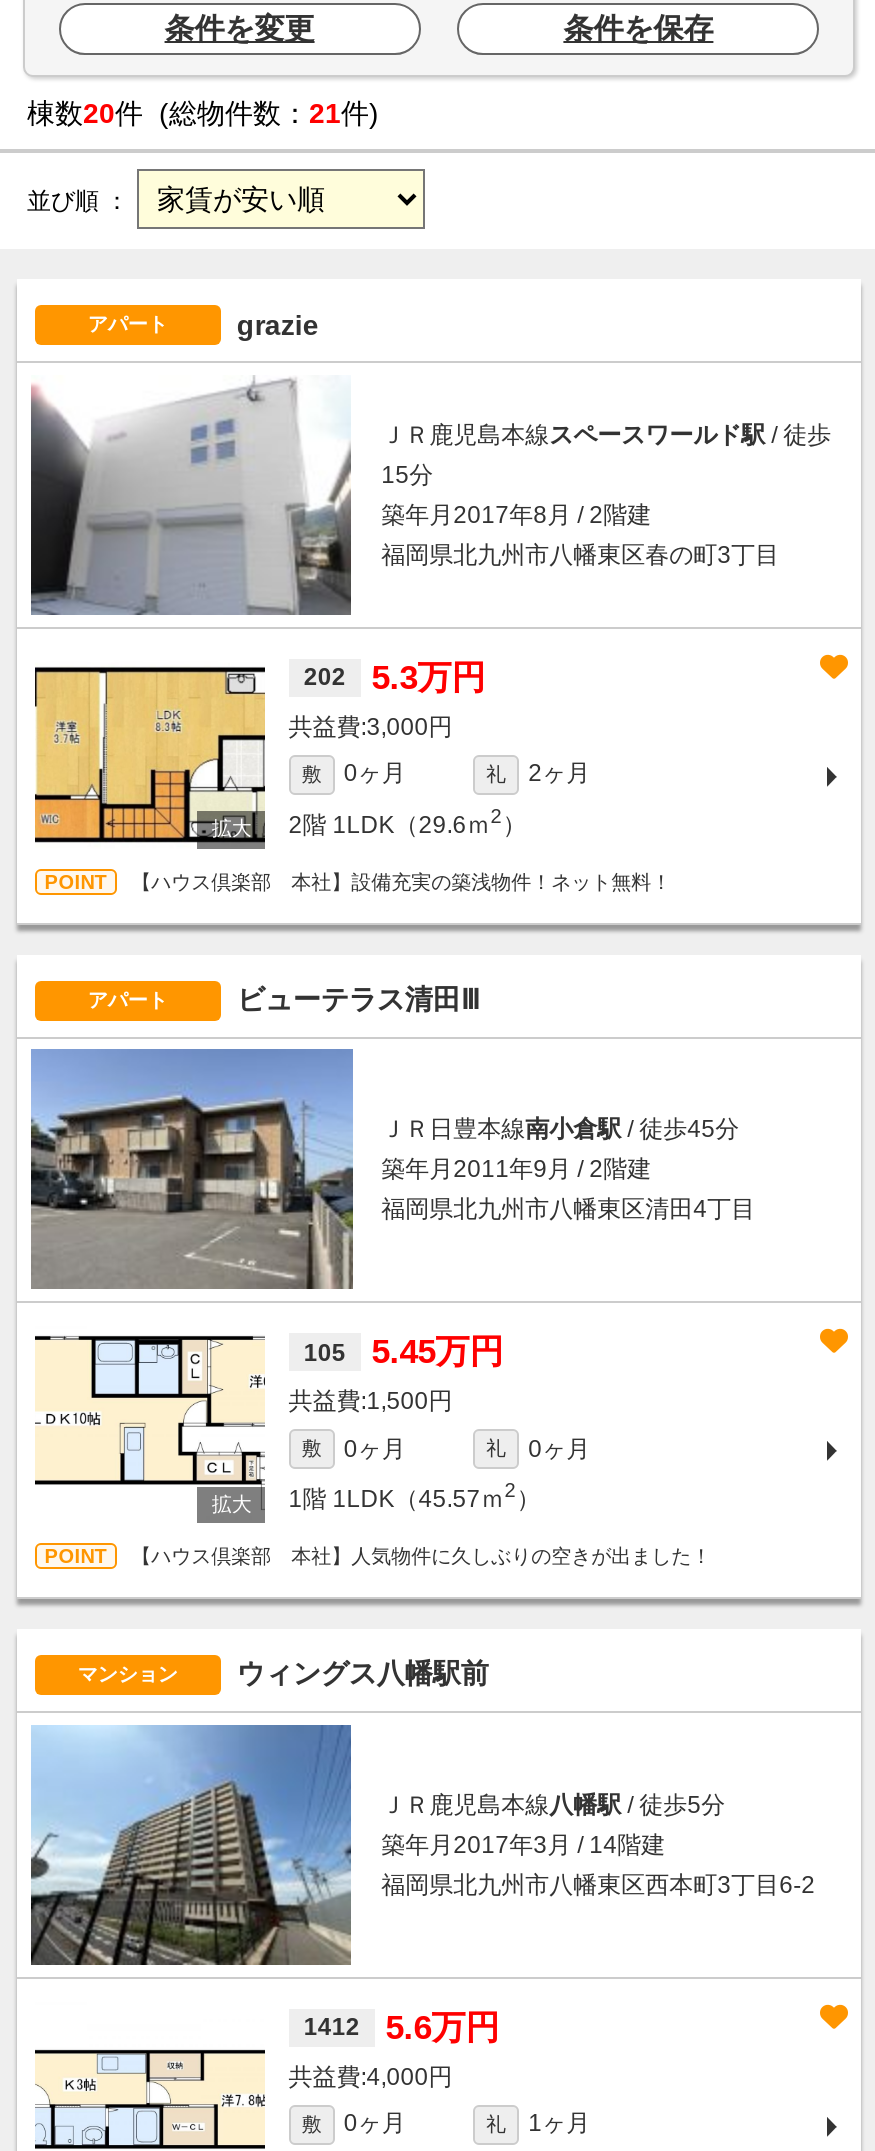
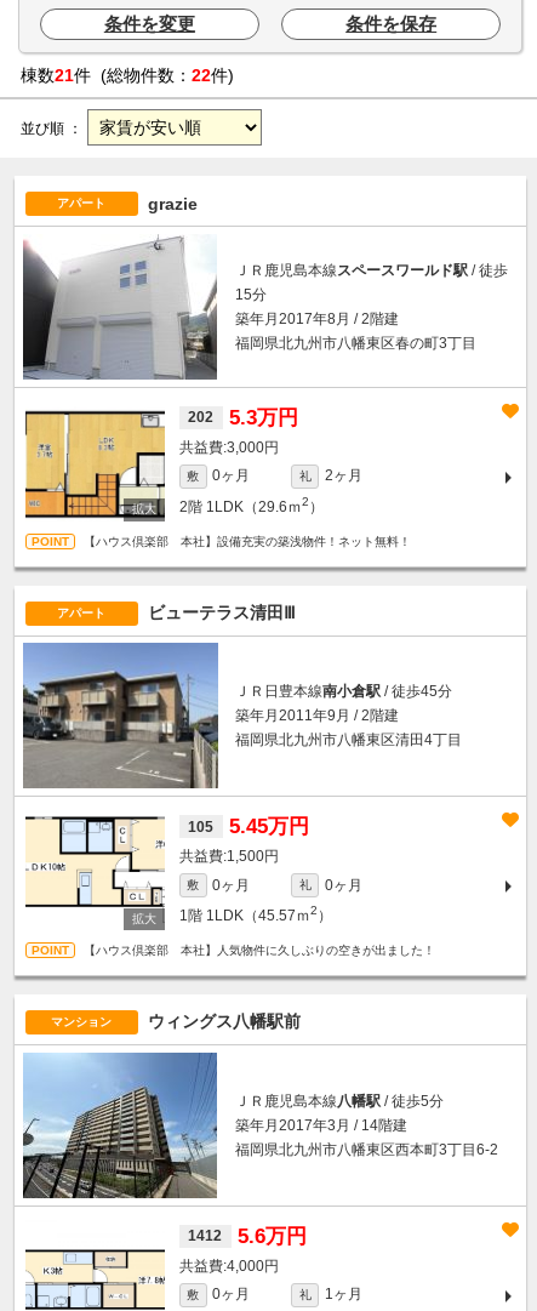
- 棟数20件 (総物件数：21件)
+ 棟数21件 (総物件数：22件)
